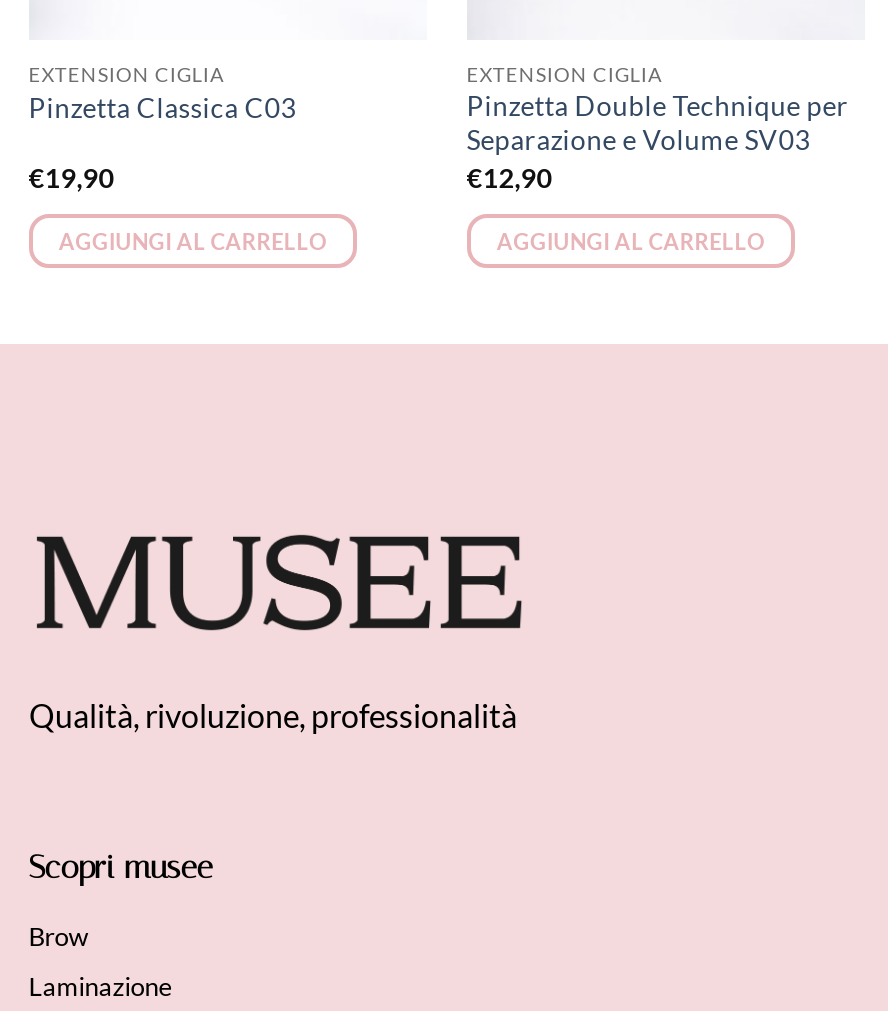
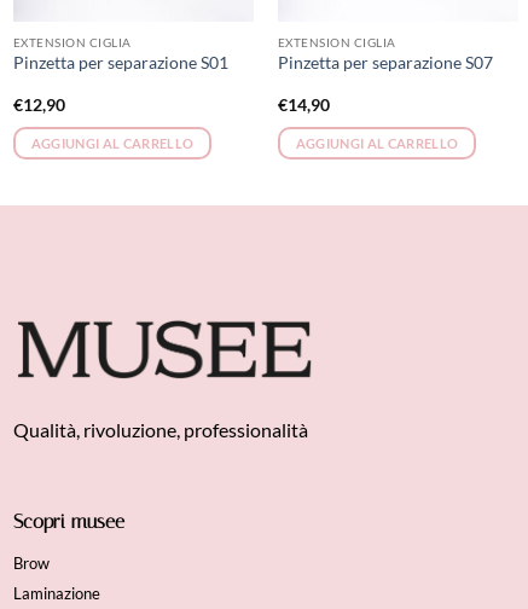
- Pinzetta Classica C03
+ Pinzetta per separazione S01

- Pinzetta Double Technique per
- Separazione e Volume SV03
- €12,90
+ Pinzetta per separazione S07
+ €14,90

- €19,90
+ €12,90
